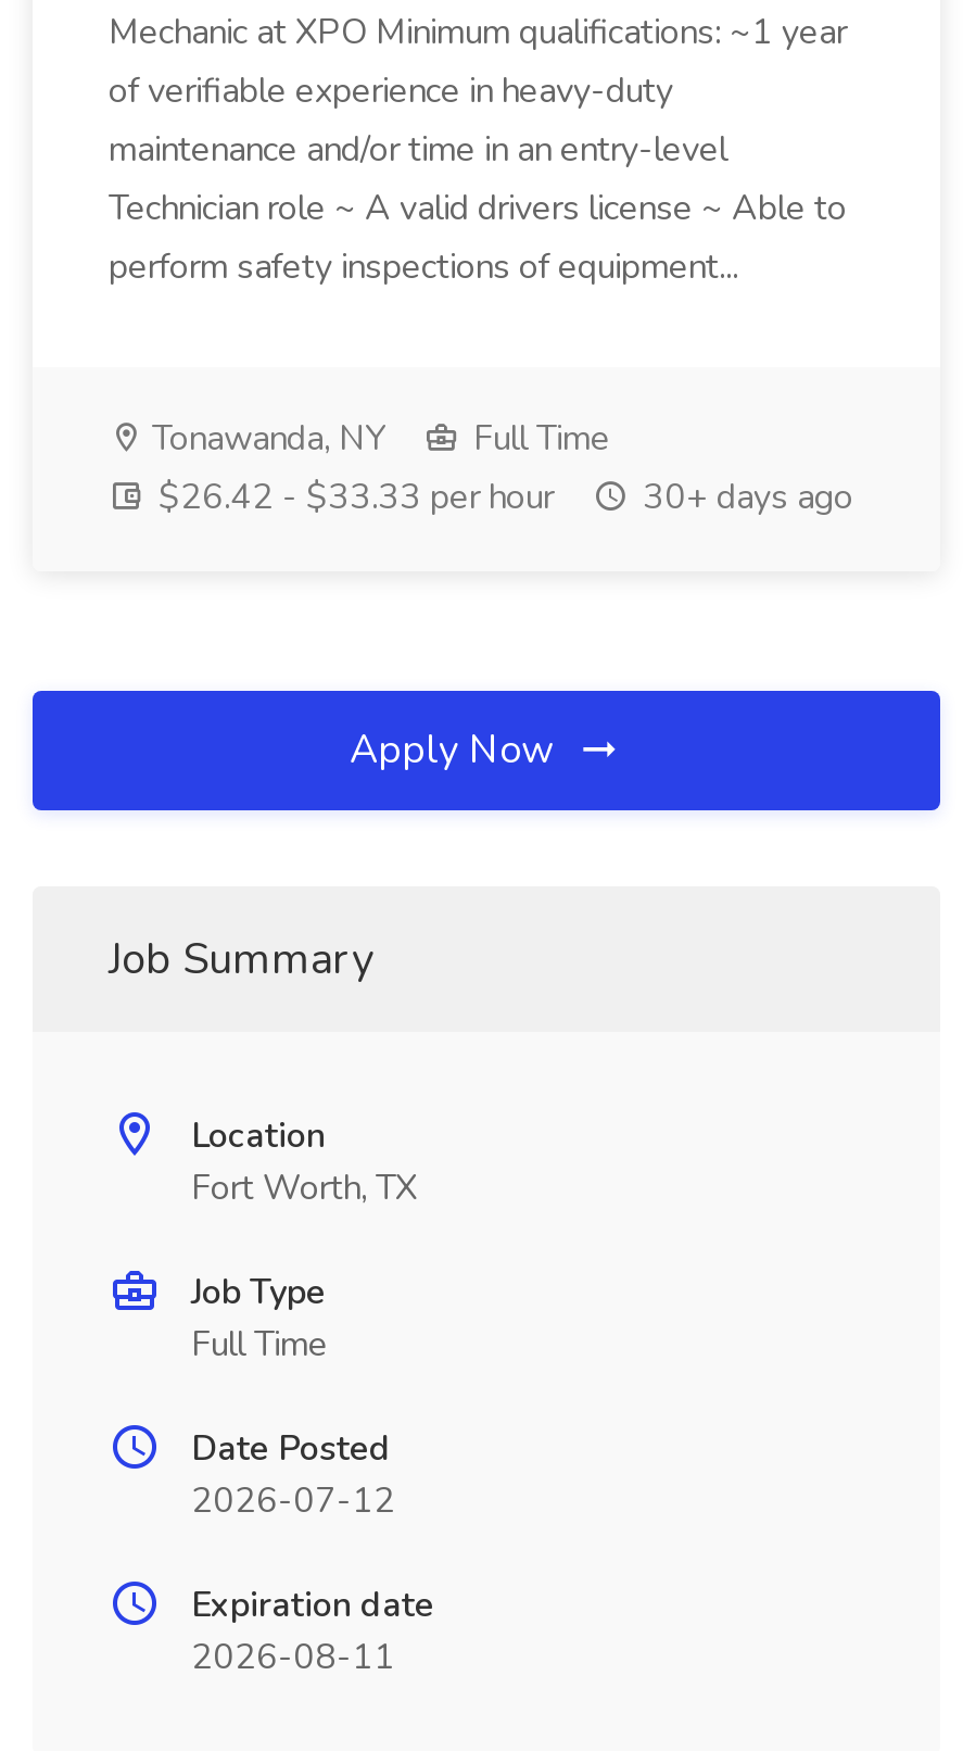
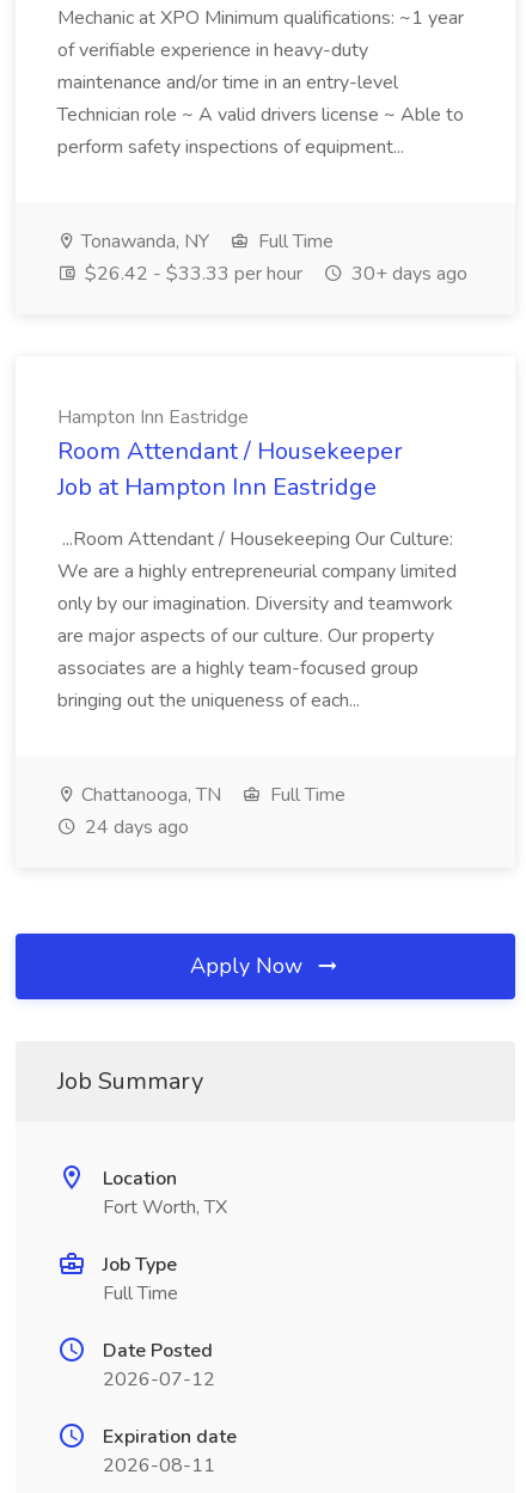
+ Hampton Inn Eastridge
+ Room Attendant / Housekeeper
+ Job at Hampton Inn Eastridge
+ ...Room Attendant / Housekeeping Our Culture:
+ We are a highly entrepreneurial company limited
+ only by our imagination. Diversity and teamwork
+ are major aspects of our culture. Our property
+ associates are a highly team-focused group
+ bringing out the uniqueness of each...

+ Chattanooga, TN
+ Full Time
+ 24 days ago
